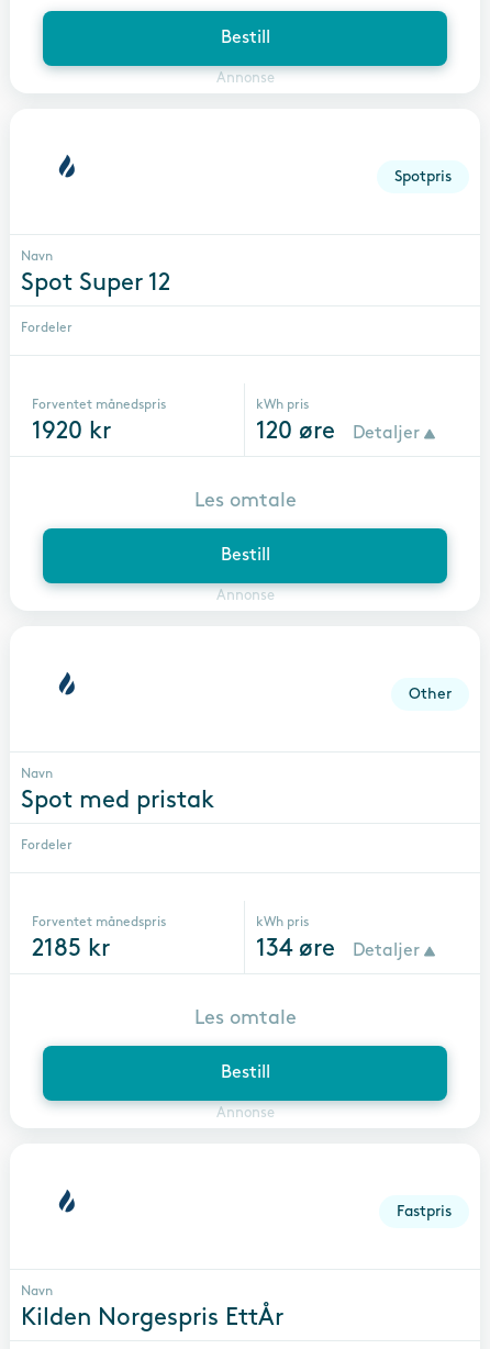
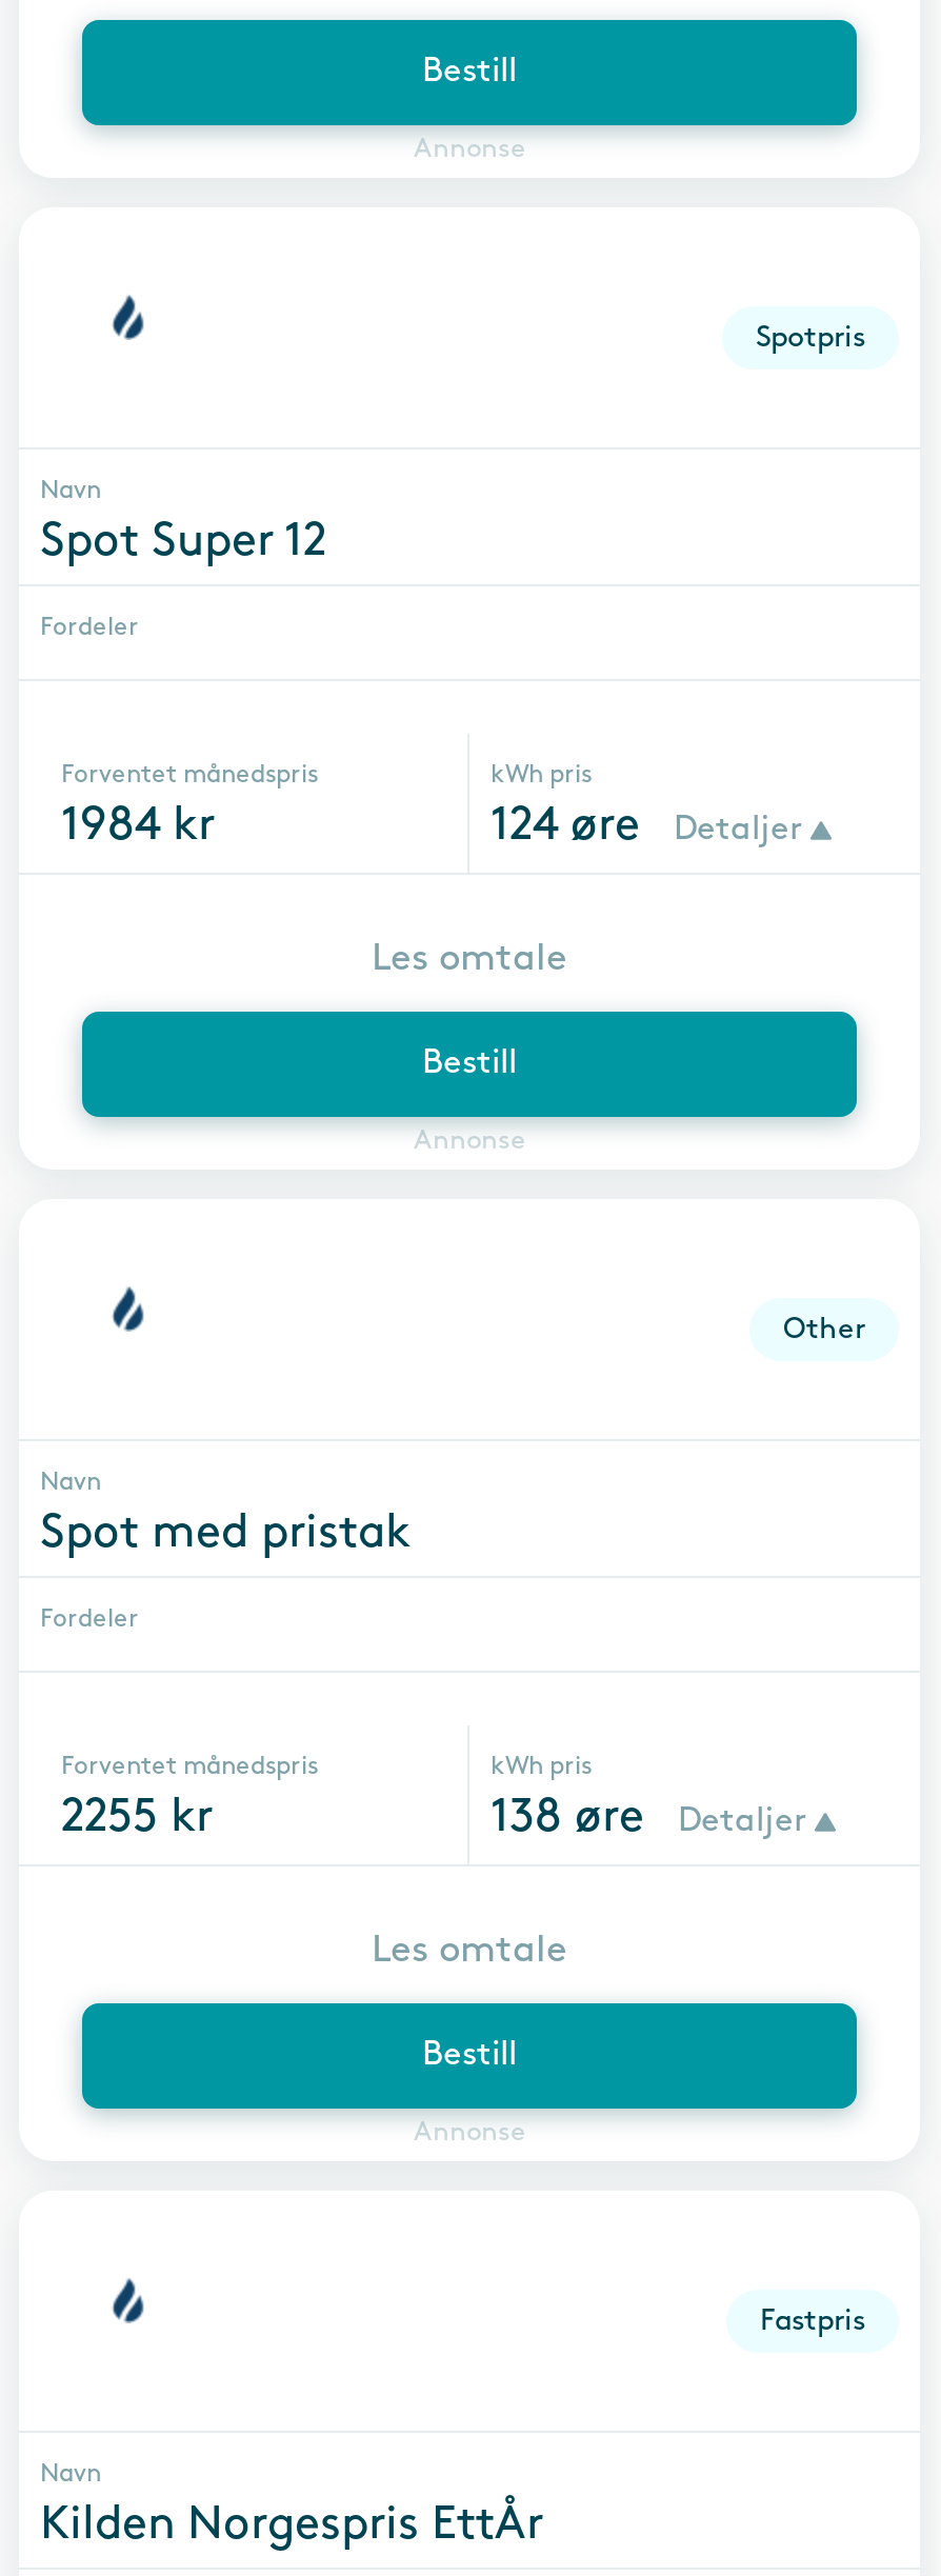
- 1920 kr
+ 1984 kr

- 120 øre Detaljer
+ 124 øre Detaljer

- 2185 kr
+ 2255 kr

- 134 øre Detaljer
+ 138 øre Detaljer
